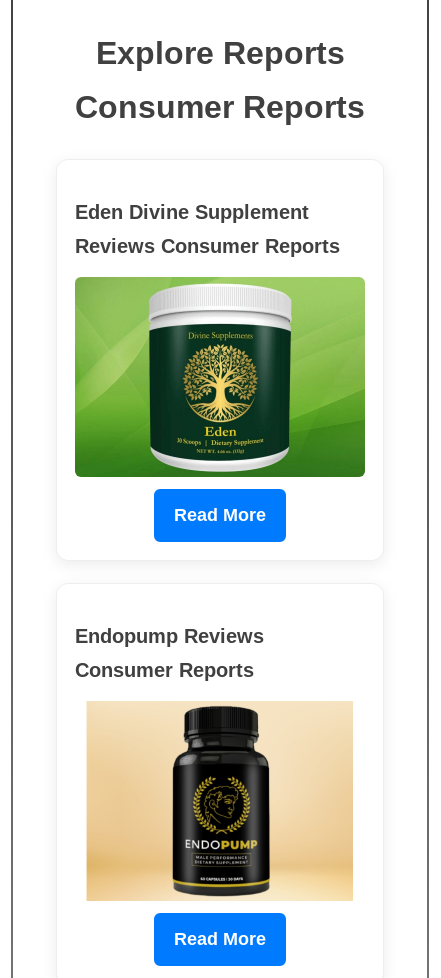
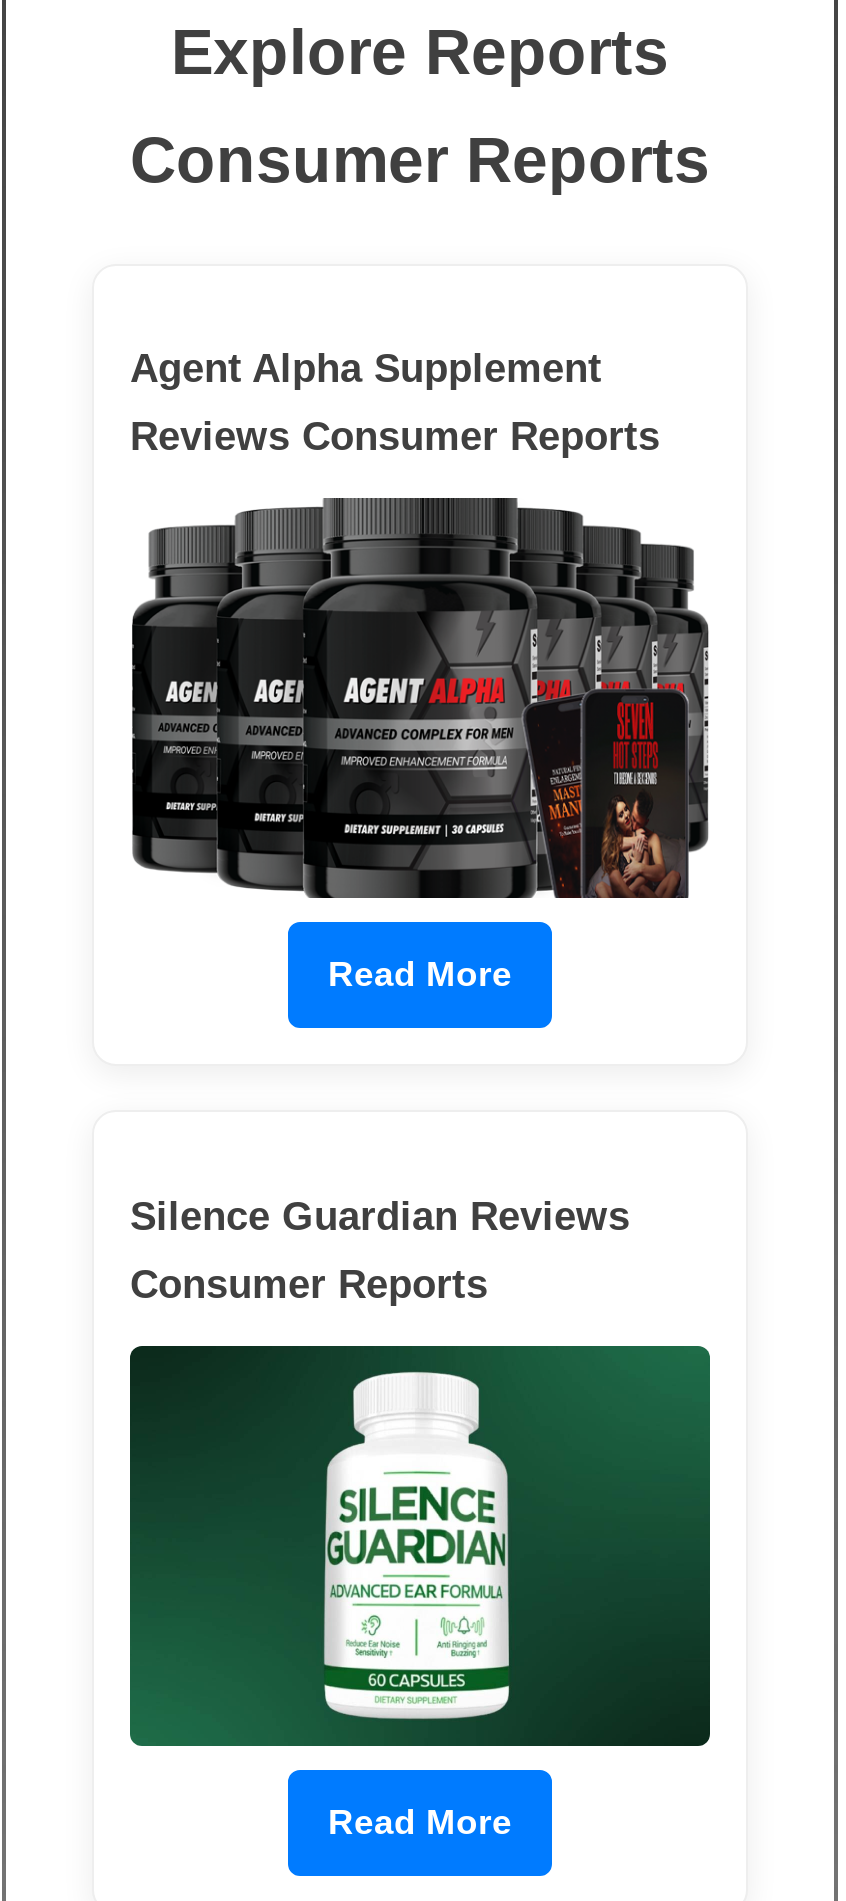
- Eden Divine Supplement
+ Agent Alpha Supplement

- [image]
+ [image]

- Endopump Reviews
+ Silence Guardian Reviews

- [image]
+ [image]
